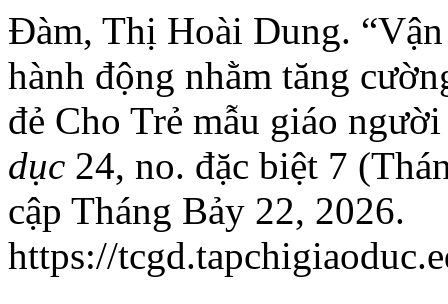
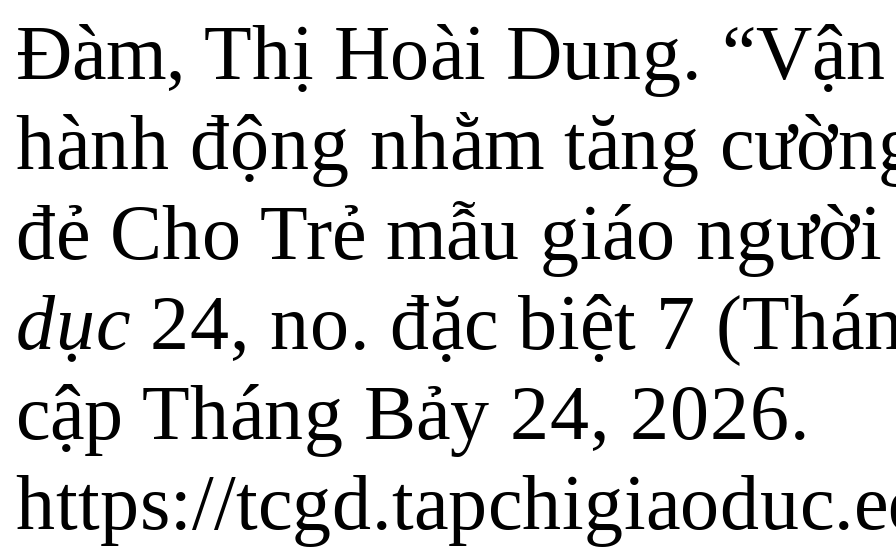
- cập Tháng Bảy 22, 2026.
+ cập Tháng Bảy 24, 2026.
